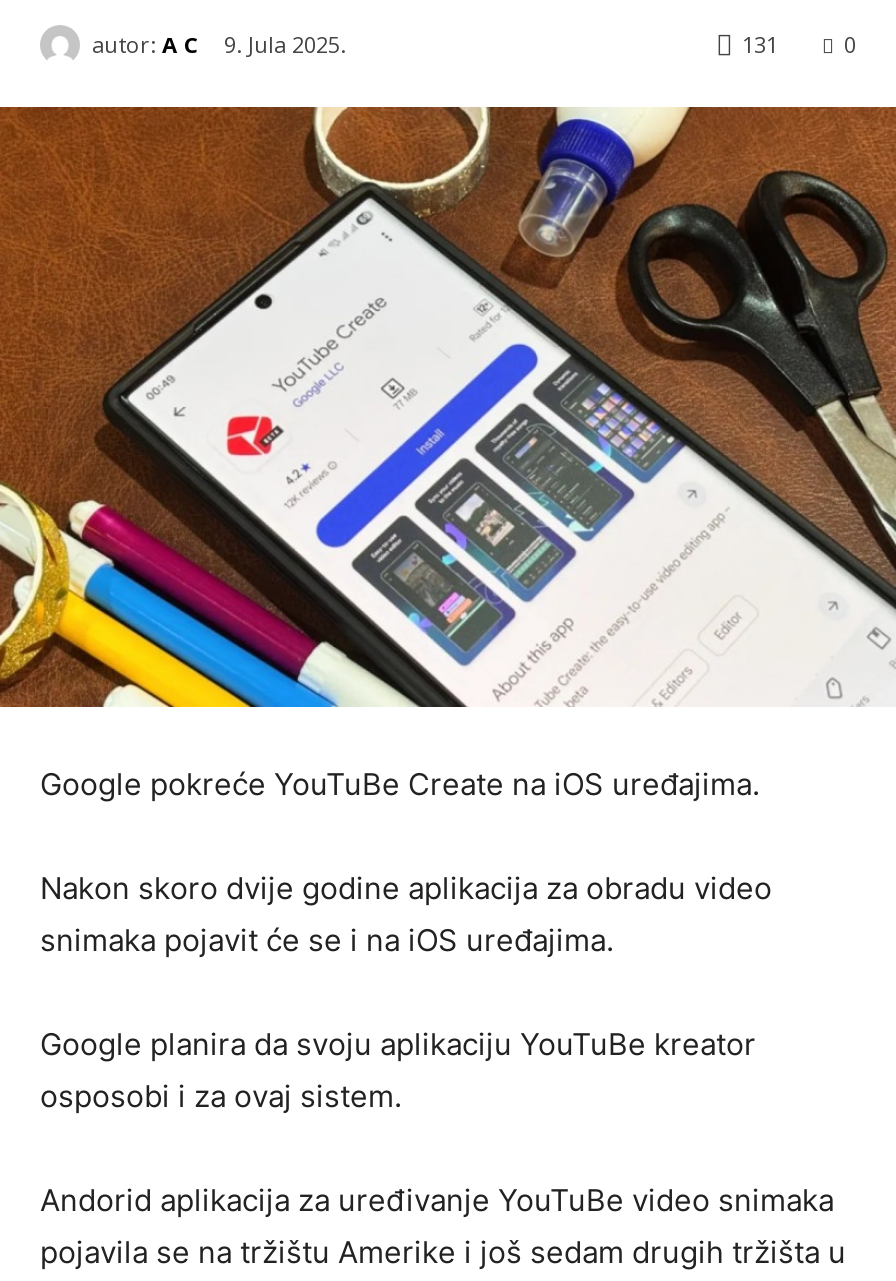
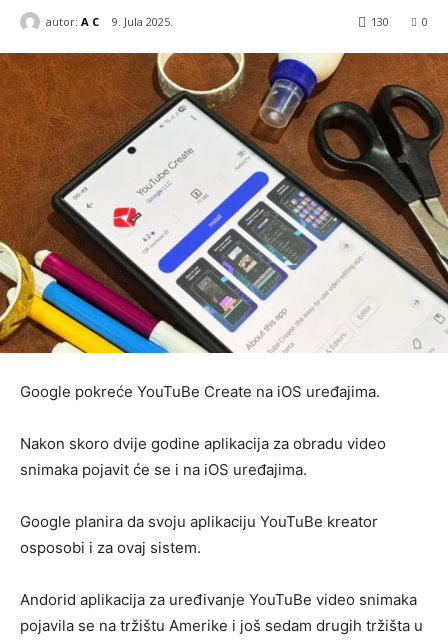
- 131
+ 130
